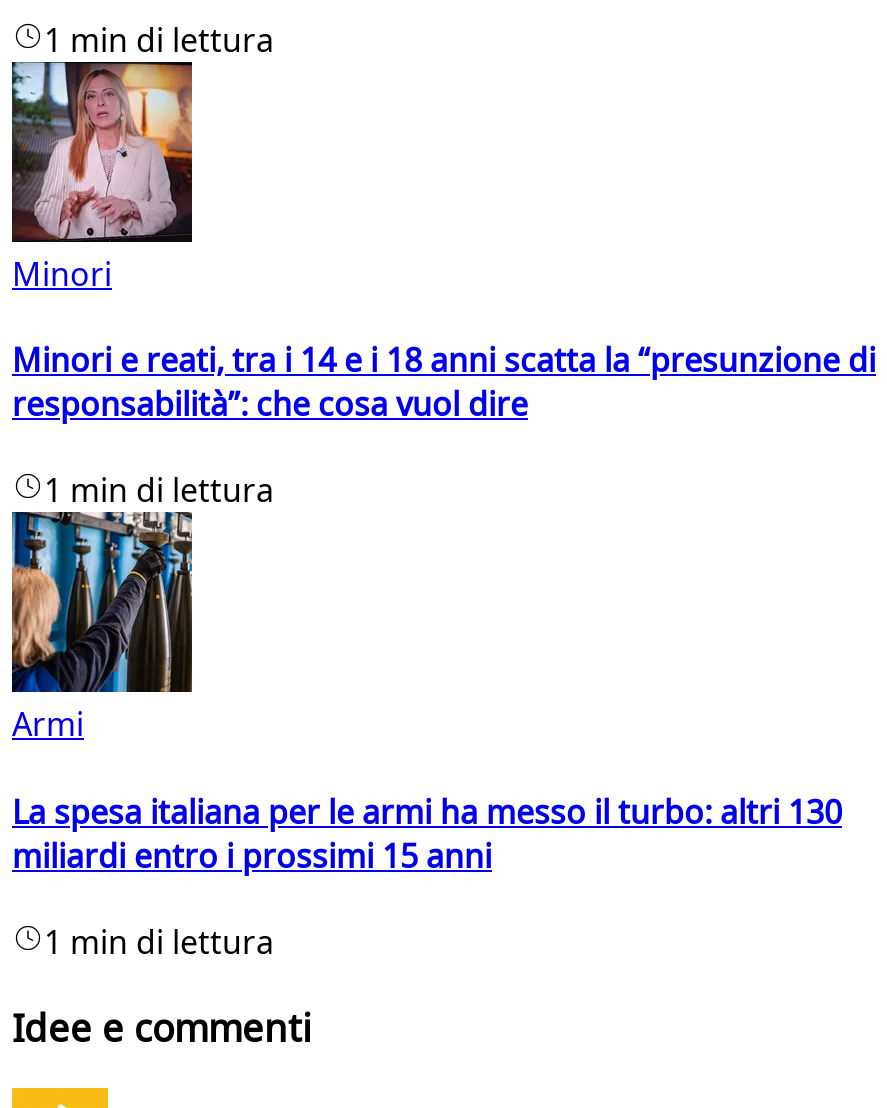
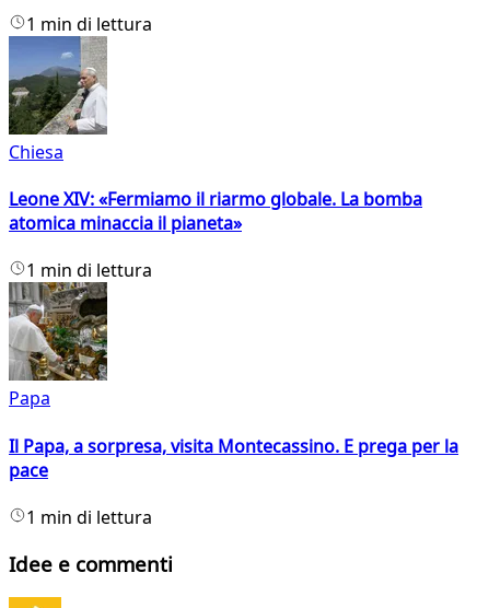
- [image]
- Minori
+ [image]
+ Chiesa

- Minori e reati, tra i 14 e i 18 anni scatta la “presunzione di
- responsabilità”: che cosa vuol dire
+ Leone XIV: «Fermiamo il riarmo globale. La bomba
+ atomica minaccia il pianeta»

- [image]
- Armi
+ [image]
+ Papa

- La spesa italiana per le armi ha messo il turbo: altri 130
- miliardi entro i prossimi 15 anni
+ Il Papa, a sorpresa, visita Montecassino. E prega per la
+ pace
